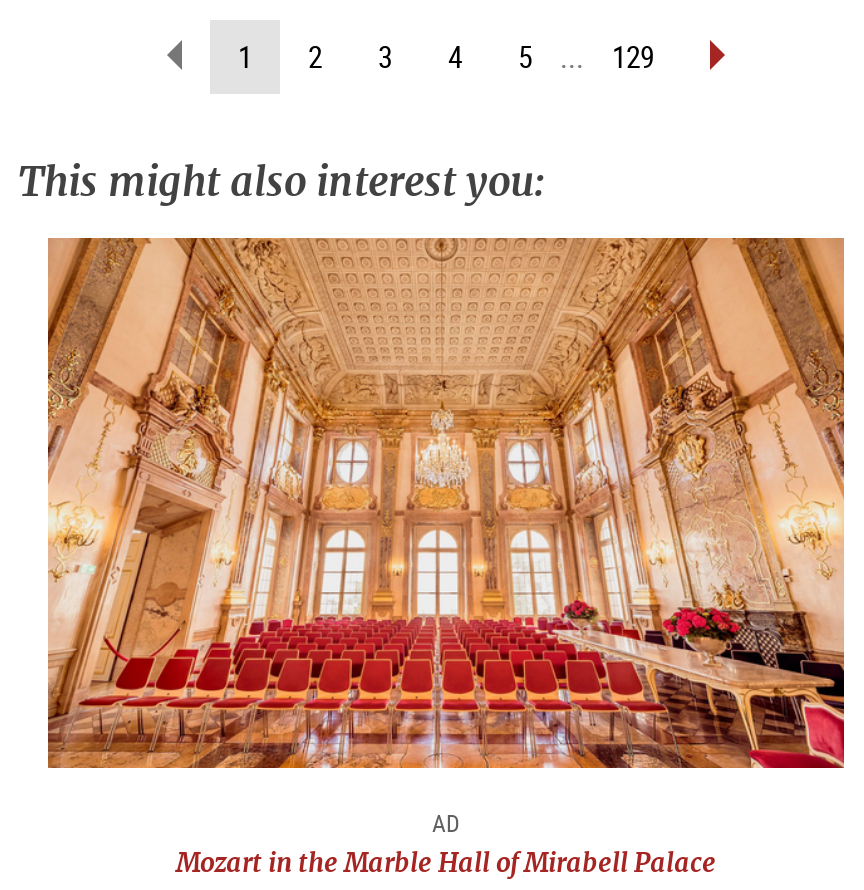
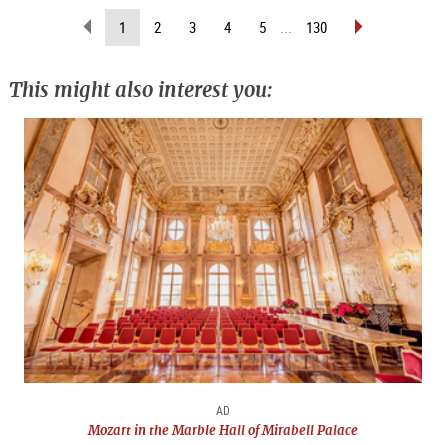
- 129
+ 130
